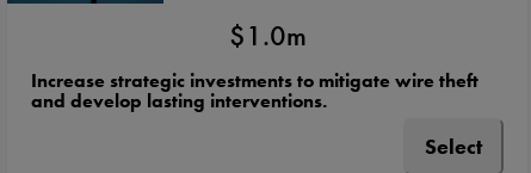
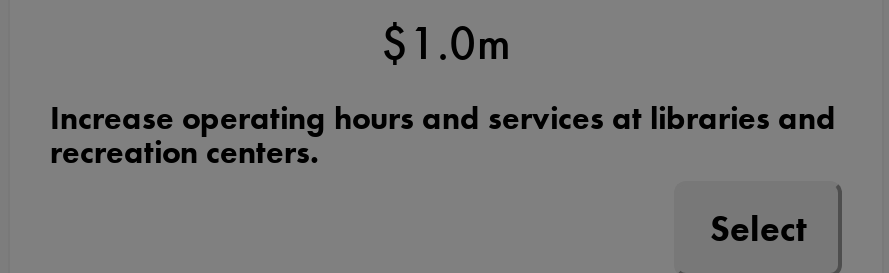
- Increase strategic investments to mitigate wire theft
- and develop lasting interventions.
+ Increase operating hours and services at libraries and
+ recreation centers.
